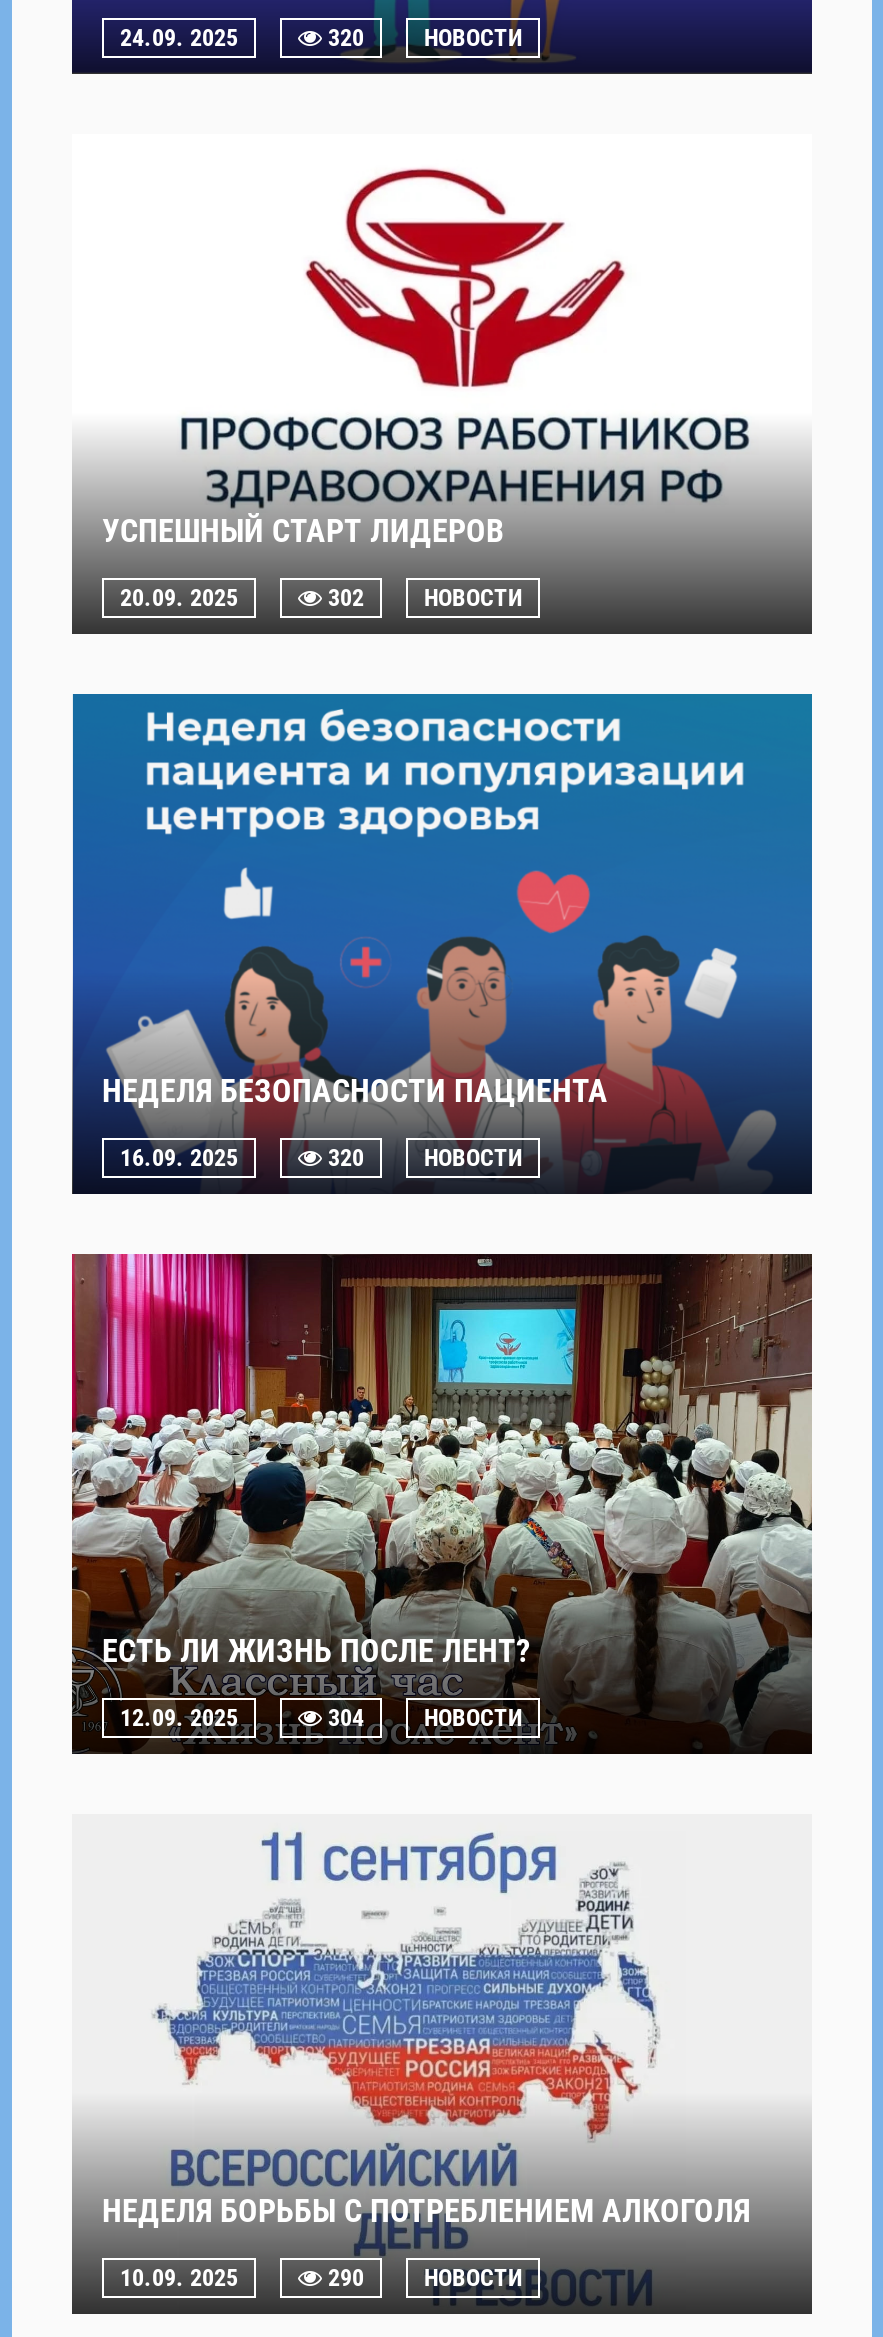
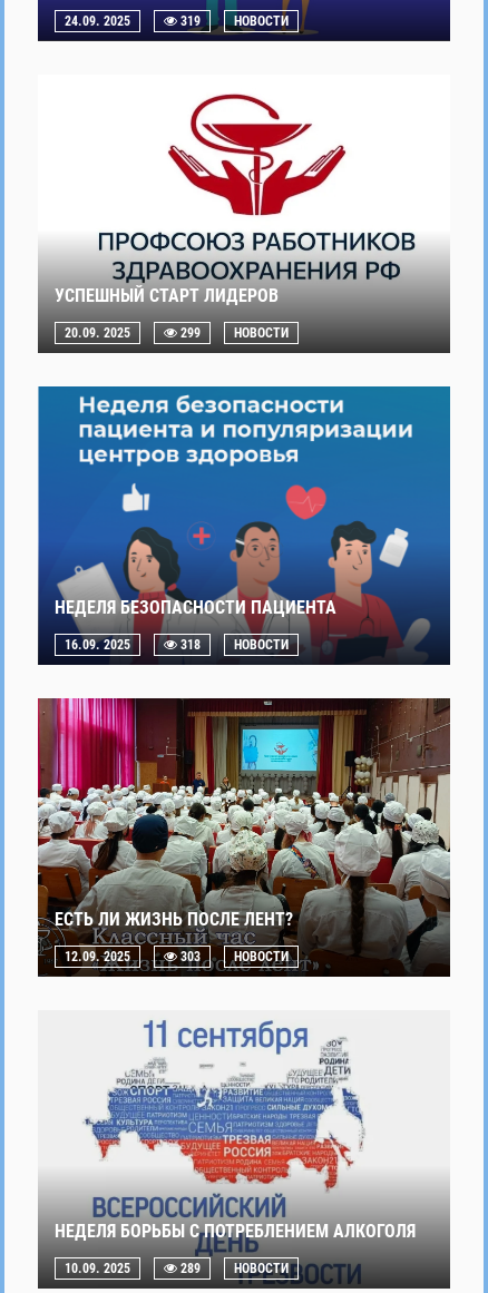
- 320
+ 319

- 302
+ 299

- 320
+ 318

- 304
+ 303

- 290
+ 289
